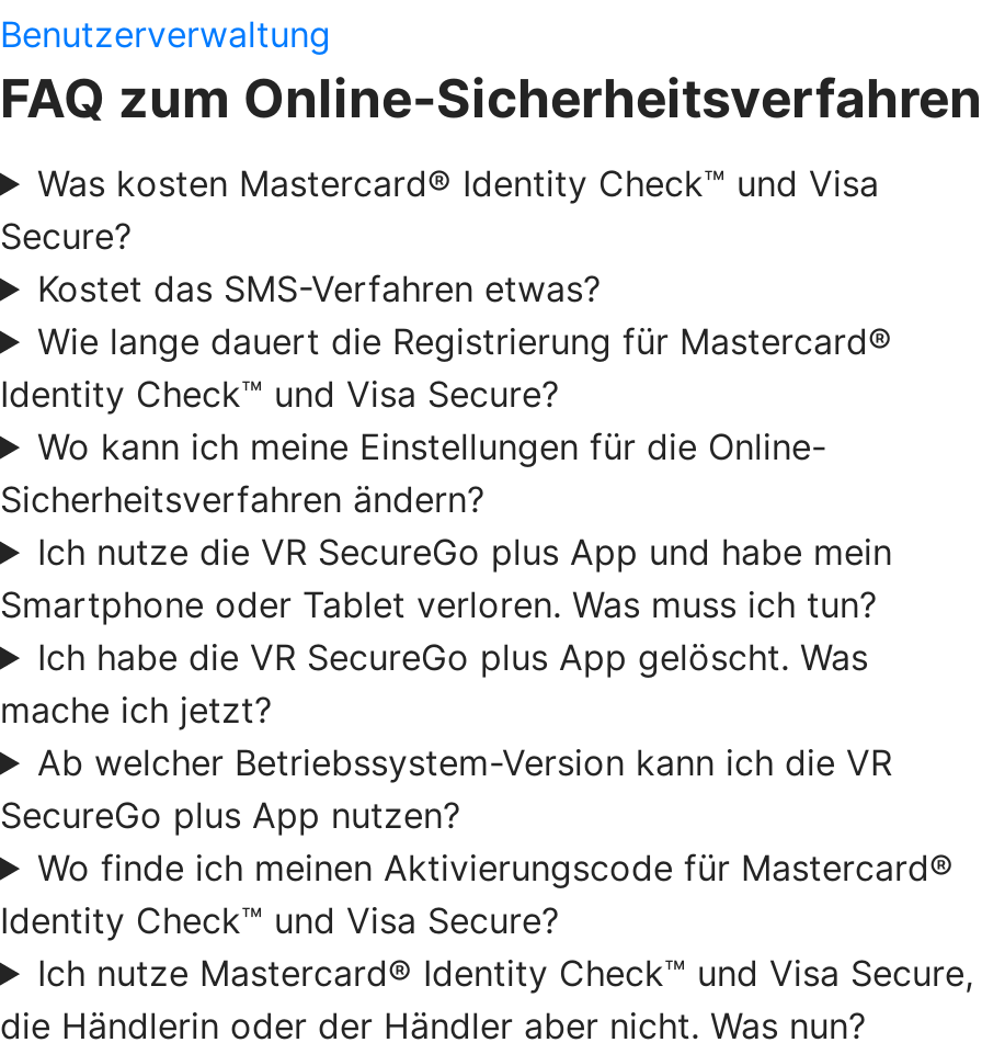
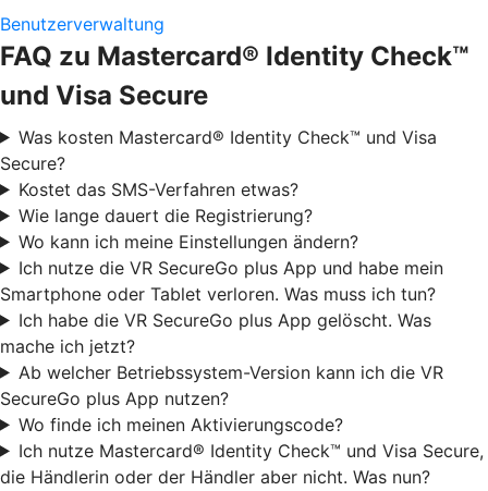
- FAQ zum Online-Sicherheitsverfahren
+ FAQ zu Mastercard® Identity Check™
+ und Visa Secure

moved down: Was kosten Mastercard® Identity Check™ und Visa | Secure? | Kostet das SMS-Verfahren etwas?

- Wie lange dauert die Registrierung für Mastercard®
- Identity Check™ und Visa Secure?
- Wo kann ich meine Einstellungen für die Online-
- Sicherheitsverfahren ändern?
+ Wie lange dauert die Registrierung?
+ Wo kann ich meine Einstellungen ändern?

- Wo finde ich meinen Aktivierungscode für Mastercard®
- Identity Check™ und Visa Secure?
+ Wo finde ich meinen Aktivierungscode?
